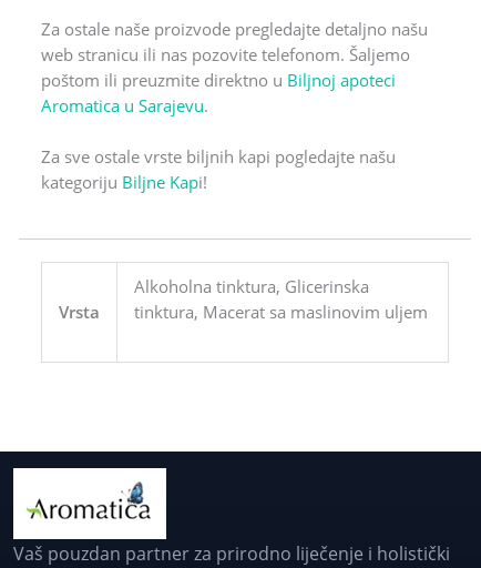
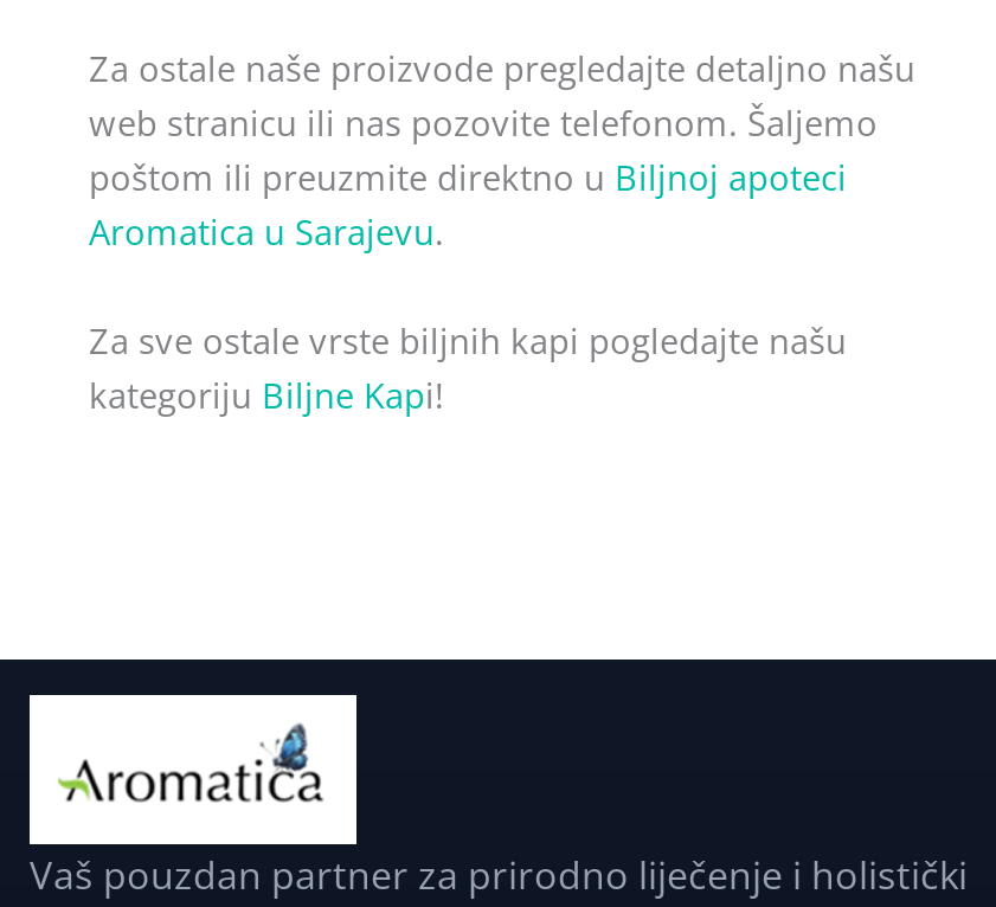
- Alkoholna tinktura, Glicerinska
- tinktura, Macerat sa maslinovim uljem

- Vrsta
